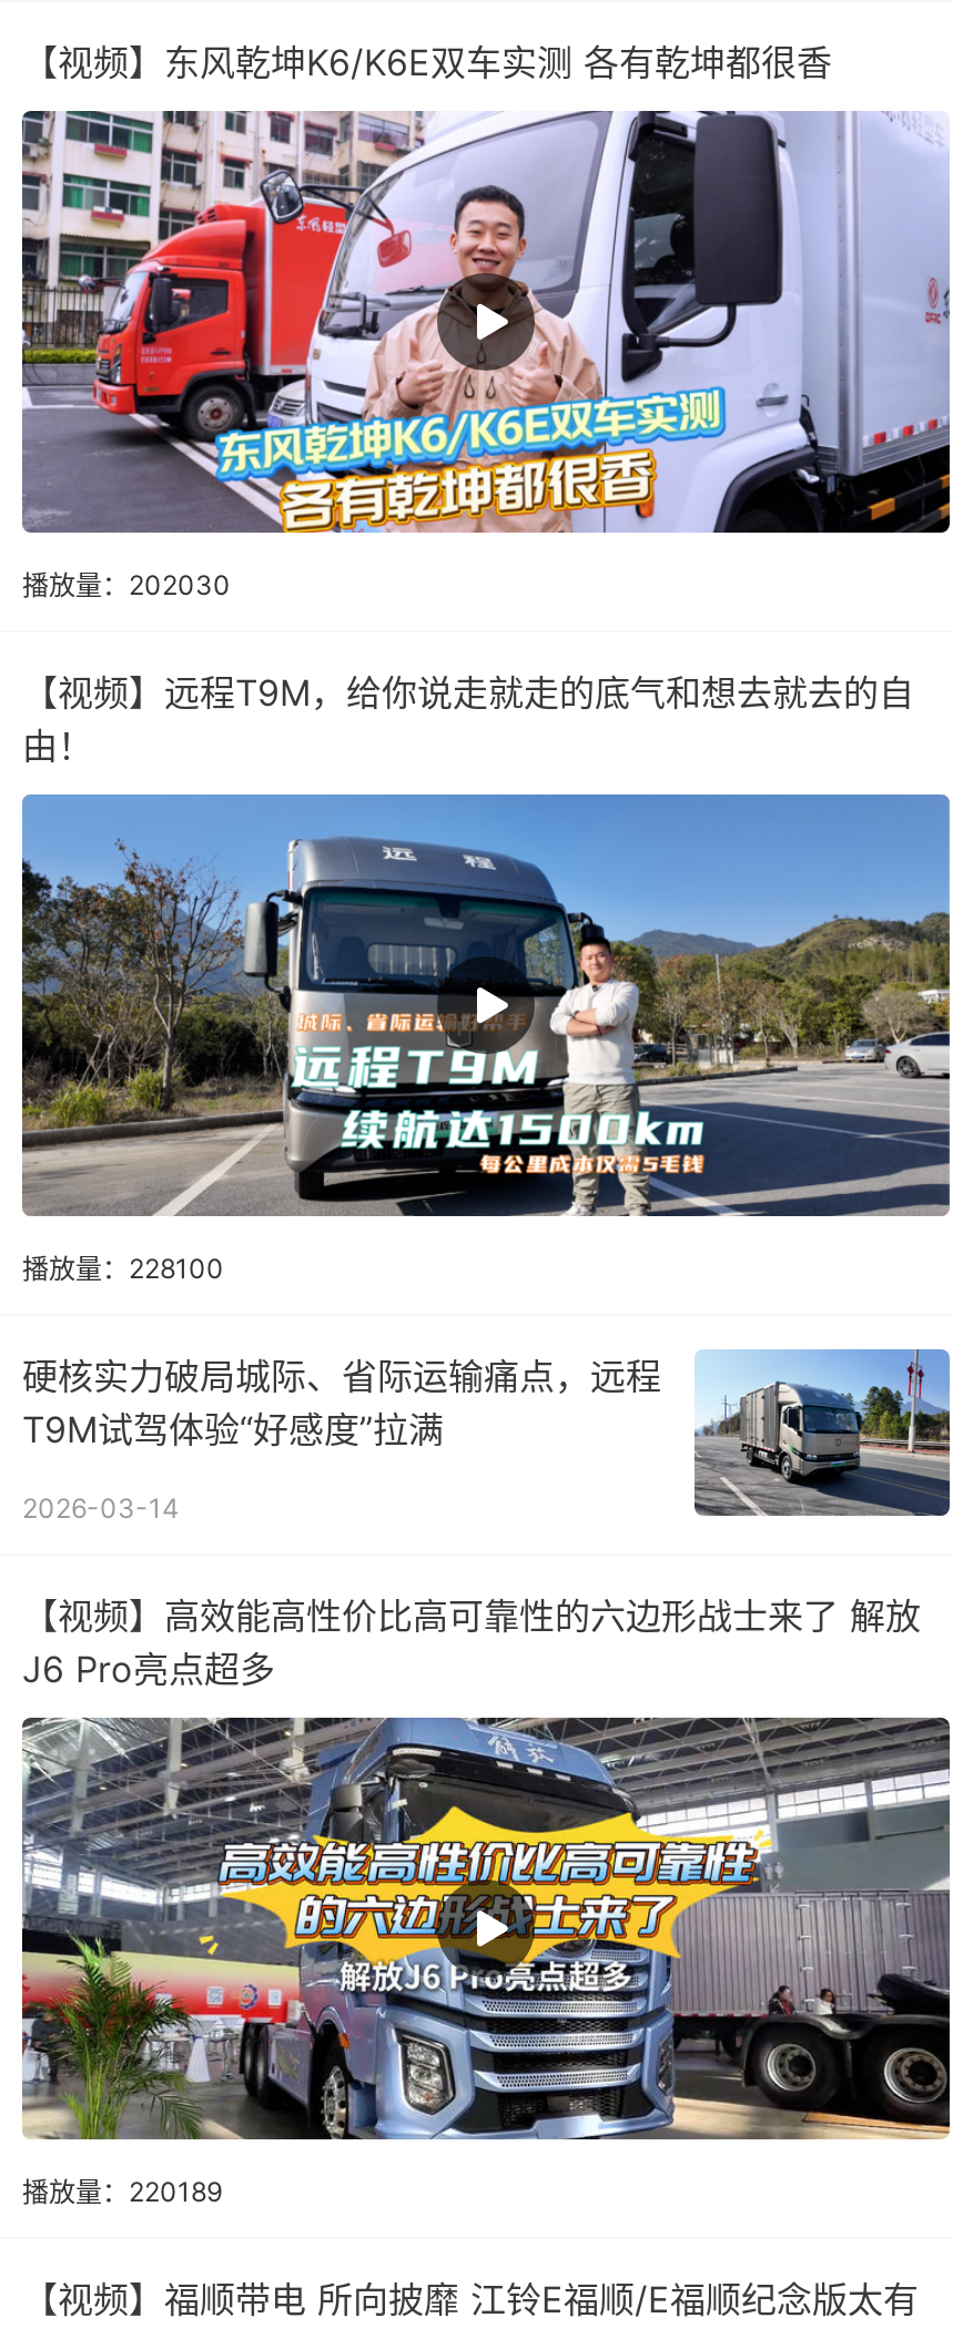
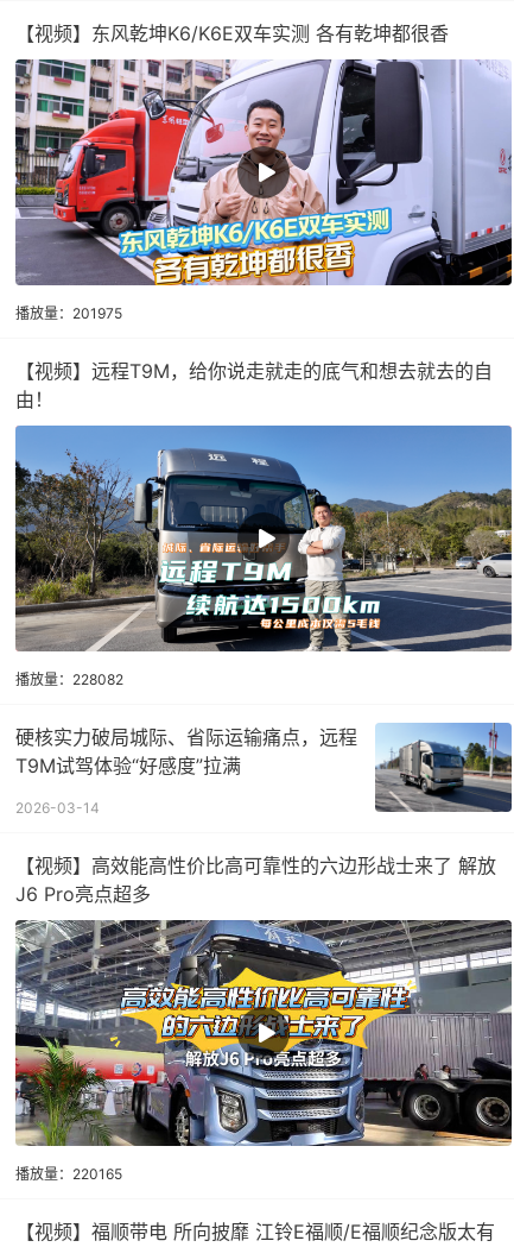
- 播放量：202030
+ 播放量：201975

- 播放量：228100
+ 播放量：228082

- 播放量：220189
+ 播放量：220165
